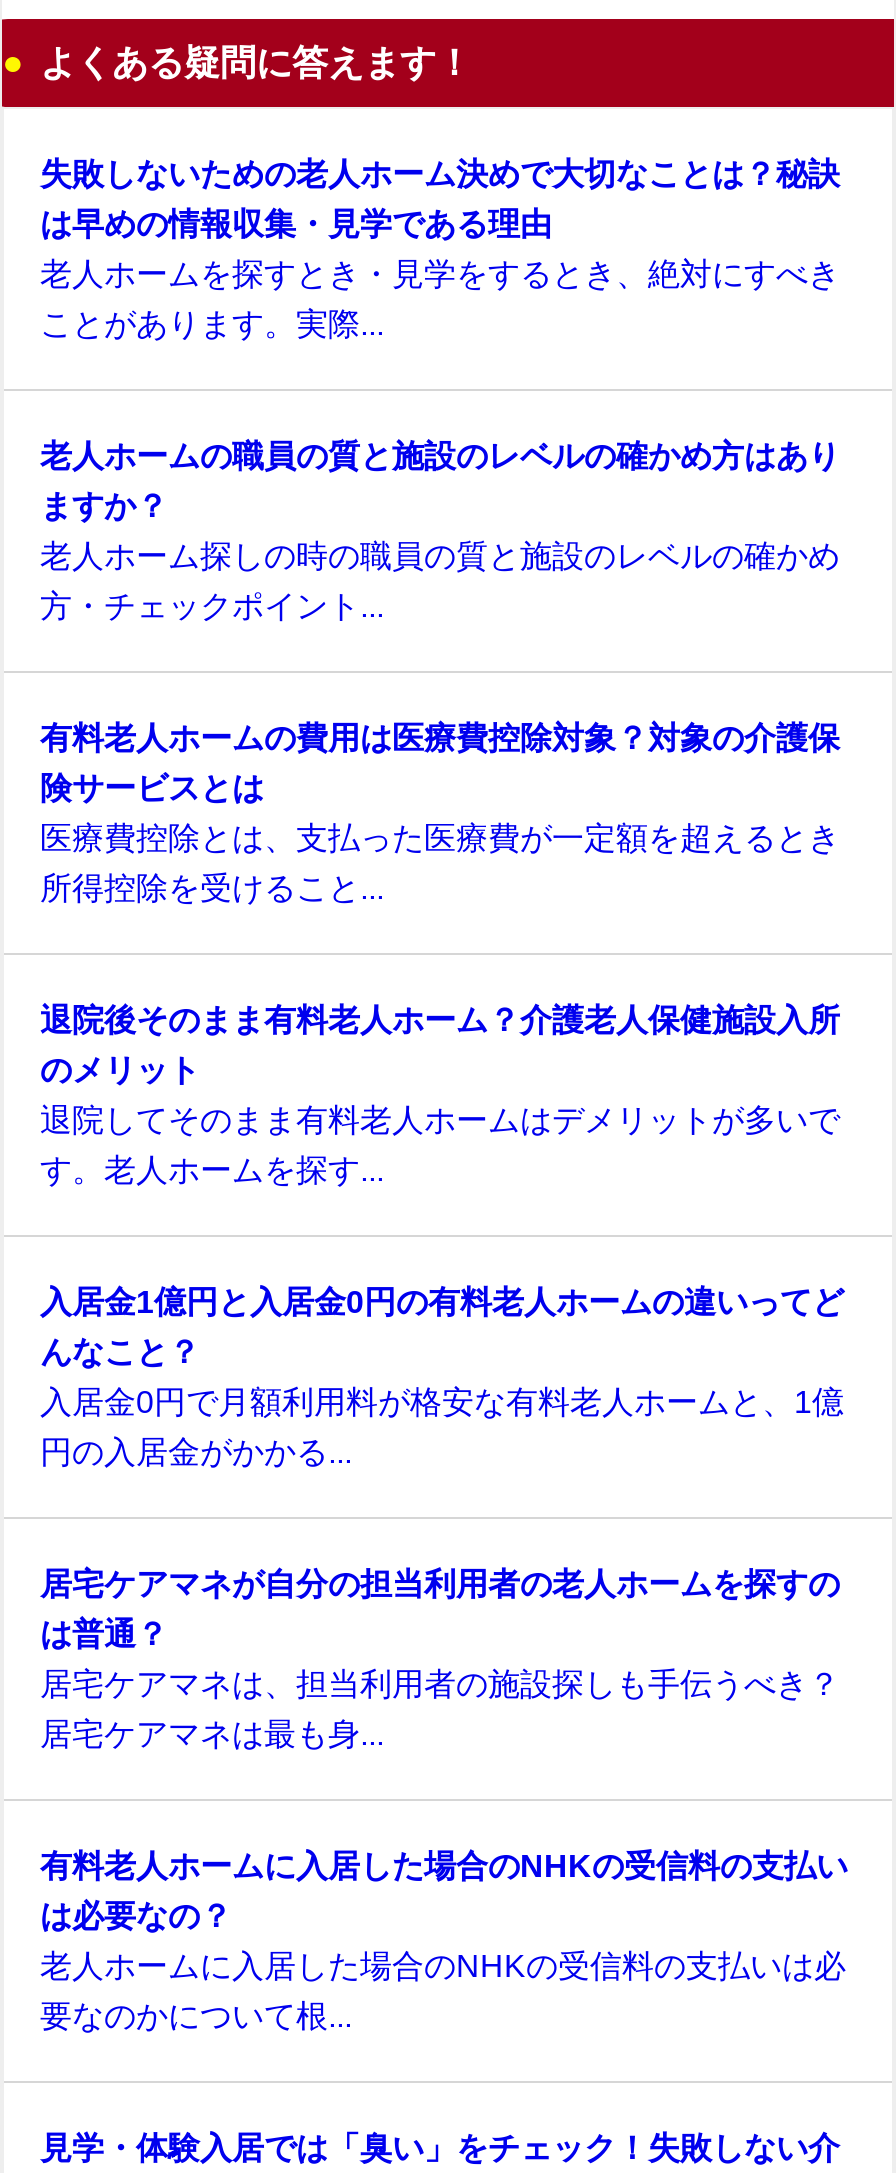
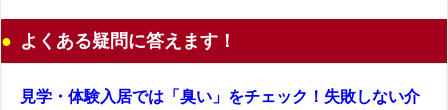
- 失敗しないための老人ホーム決めで大切なことは？秘訣
- は早めの情報収集・見学である理由
- 老人ホームを探すとき・見学をするとき、絶対にすべき
- ことがあります。実際...

- 老人ホームの職員の質と施設のレベルの確かめ方はあり
- ますか？
- 老人ホーム探しの時の職員の質と施設のレベルの確かめ
- 方・チェックポイント...

- 有料老人ホームの費用は医療費控除対象？対象の介護保
- 険サービスとは
- 医療費控除とは、支払った医療費が一定額を超えるとき
- 所得控除を受けること...

- 退院後そのまま有料老人ホーム？介護老人保健施設入所
- のメリット
- 退院してそのまま有料老人ホームはデメリットが多いで
- す。老人ホームを探す...

- 入居金1億円と入居金0円の有料老人ホームの違いってど
- んなこと？
- 入居金0円で月額利用料が格安な有料老人ホームと、1億
- 円の入居金がかかる...

- 居宅ケアマネが自分の担当利用者の老人ホームを探すの
- は普通？
- 居宅ケアマネは、担当利用者の施設探しも手伝うべき？
- 居宅ケアマネは最も身...

- 有料老人ホームに入居した場合のNHKの受信料の支払い
- は必要なの？
- 老人ホームに入居した場合のNHKの受信料の支払いは必
- 要なのかについて根...
